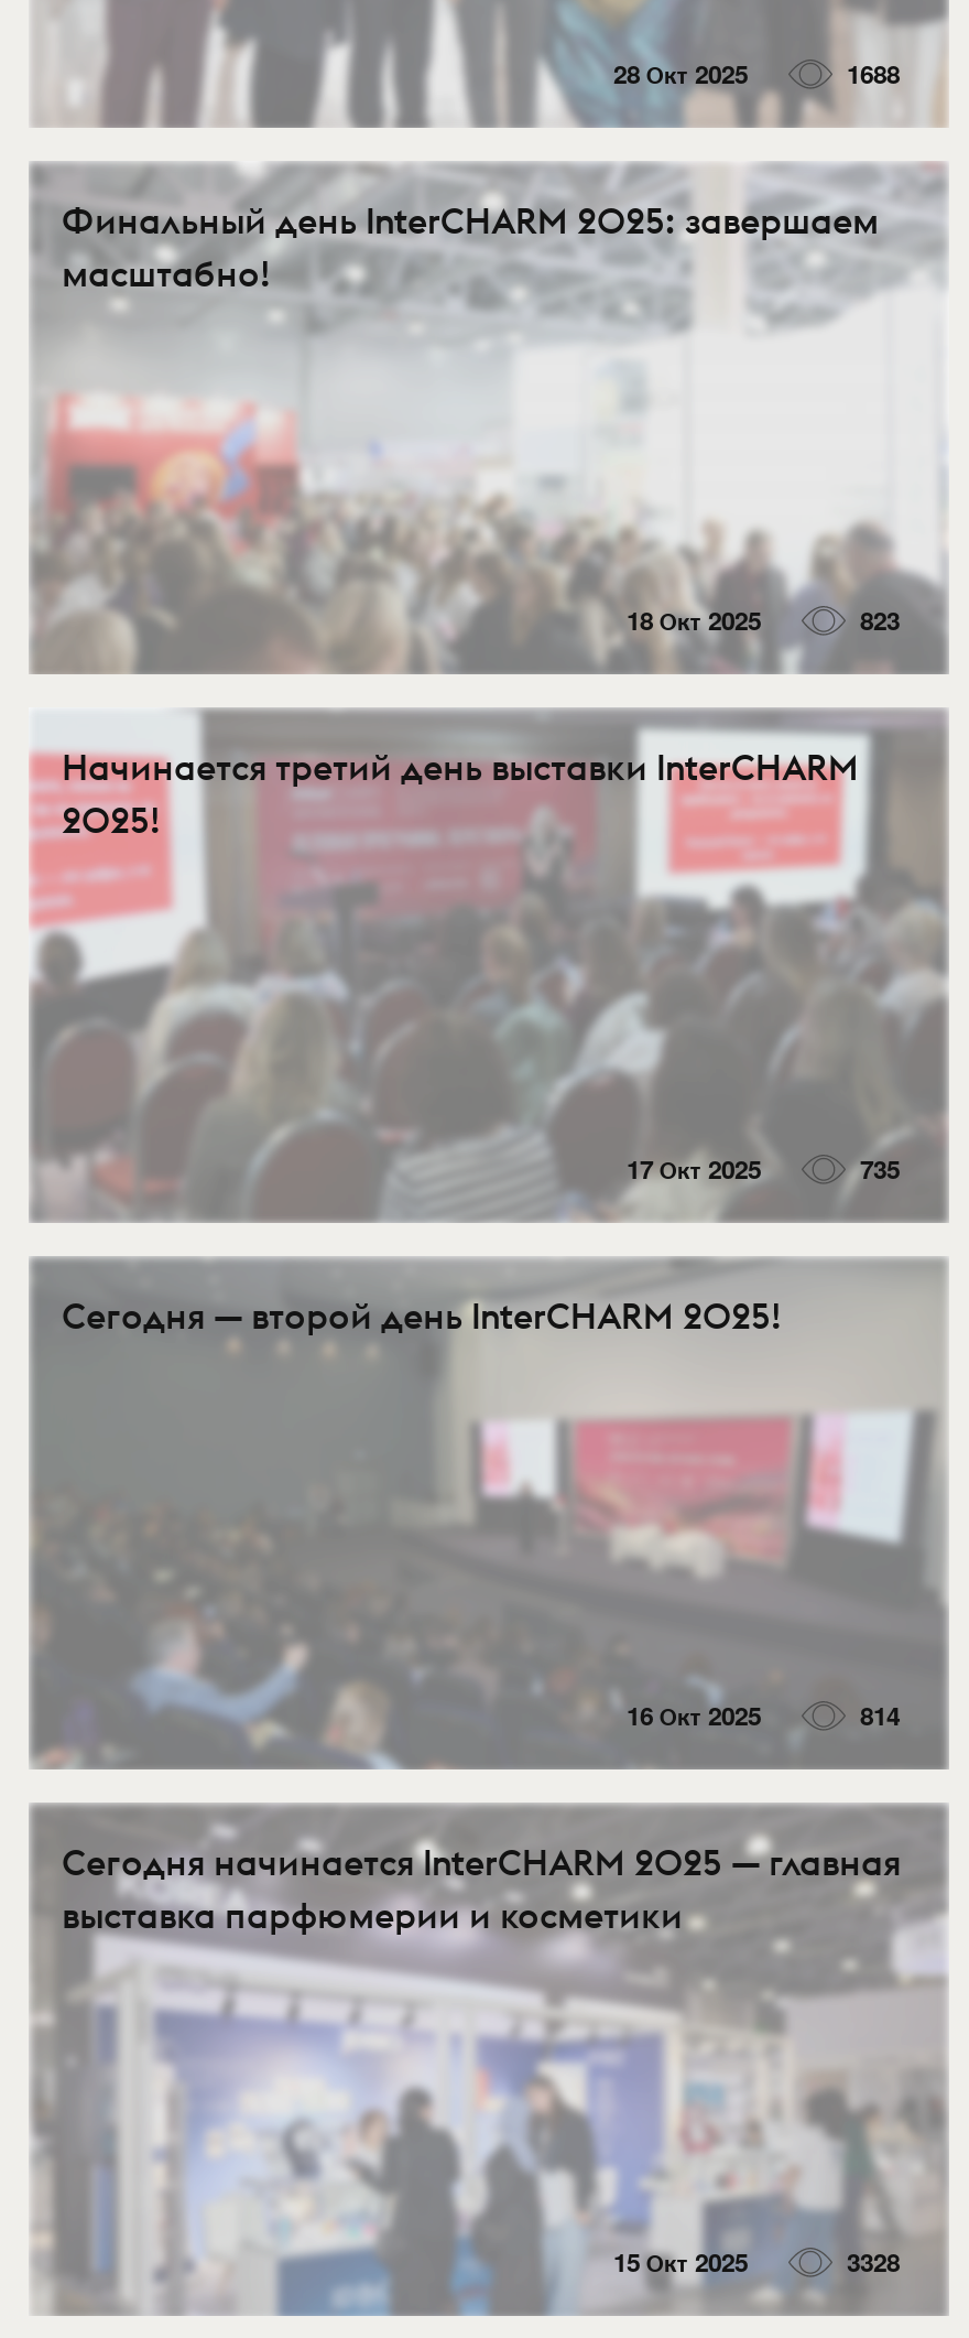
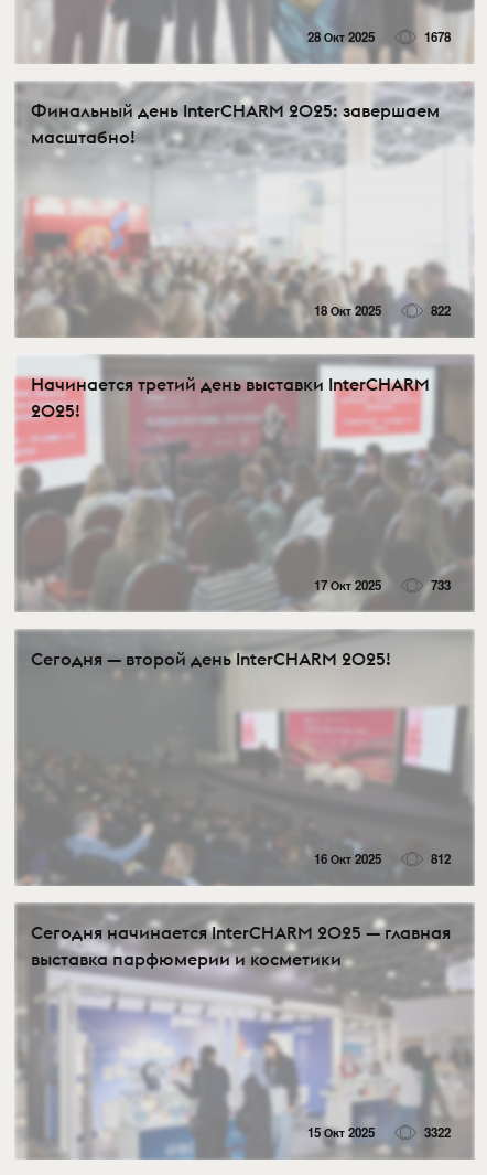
- 1688
+ 1678

- 823
+ 822

- 735
+ 733

- 814
+ 812

- 3328
+ 3322
